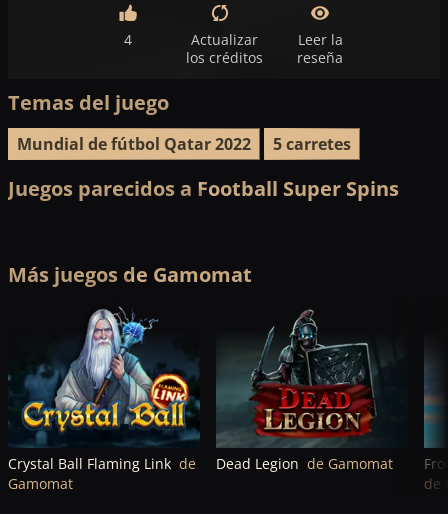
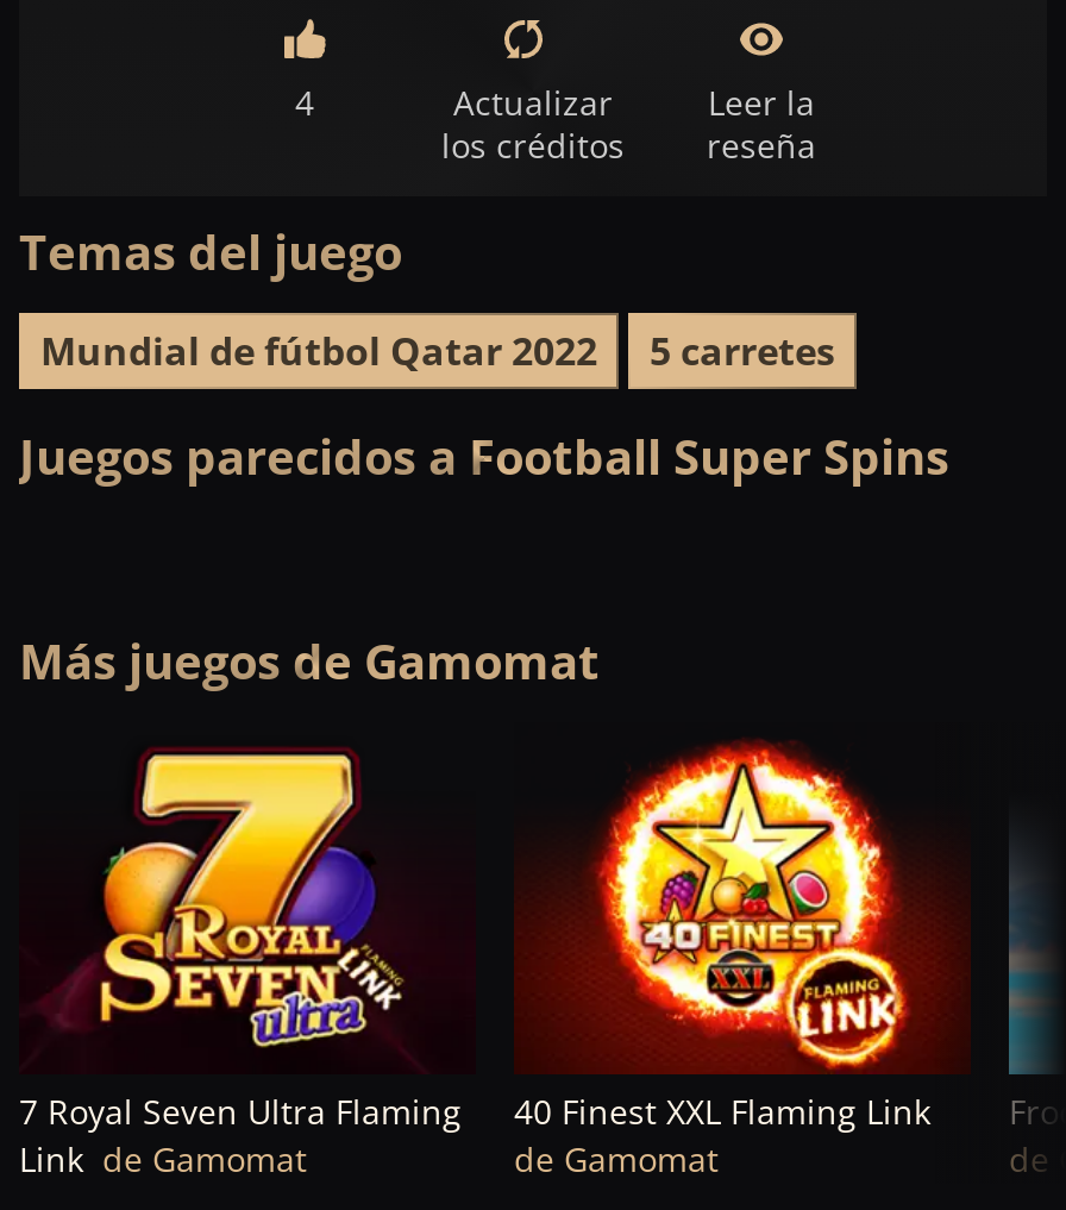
- [image]
- Crystal Ball Flaming Link de
- Gamomat
+ [image]
+ 7 Royal Seven Ultra Flaming
+ Link de Gamomat

- [image]
- Dead Legion de Gamomat
+ [image]
+ 40 Finest XXL Flaming Link
+ de Gamomat
